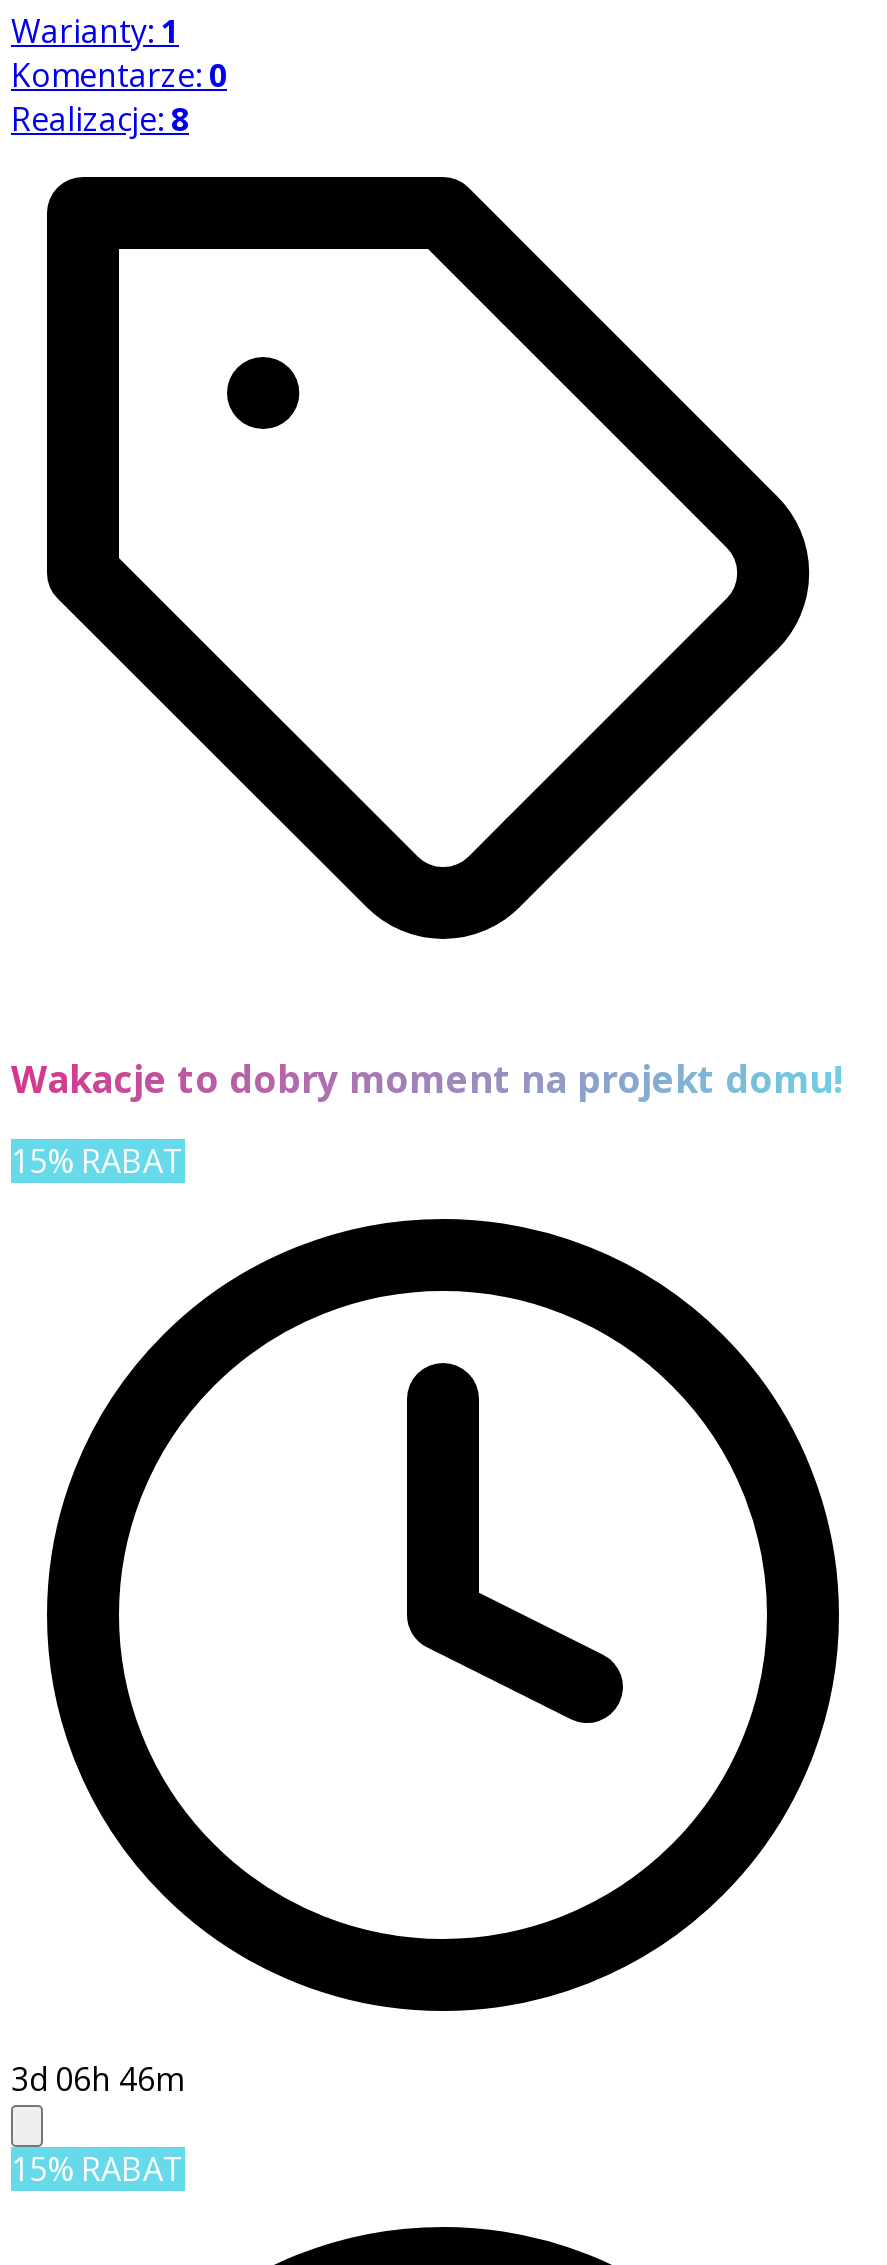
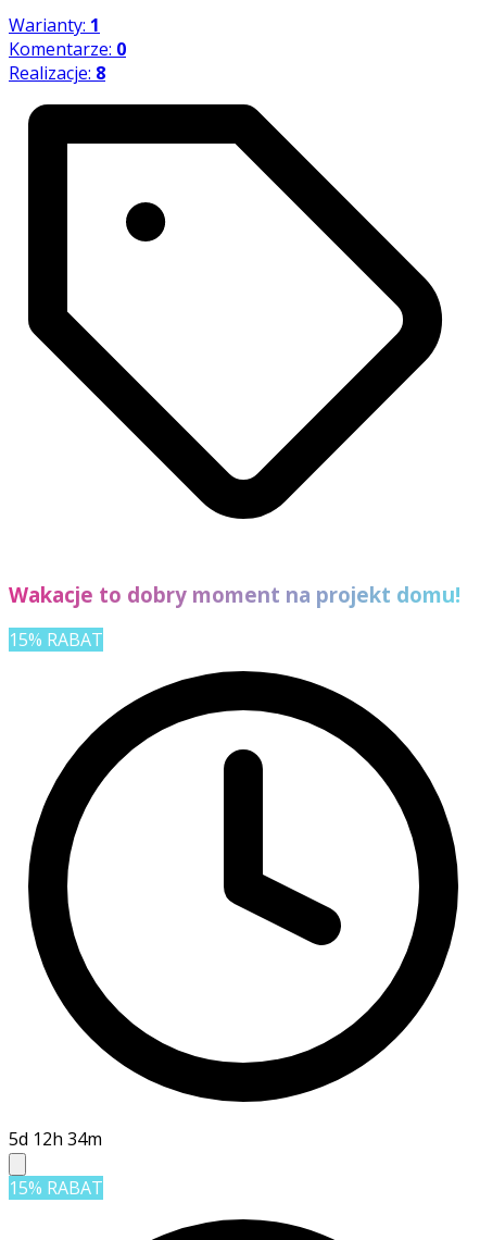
- 3d 06h 46m
+ 5d 12h 34m
